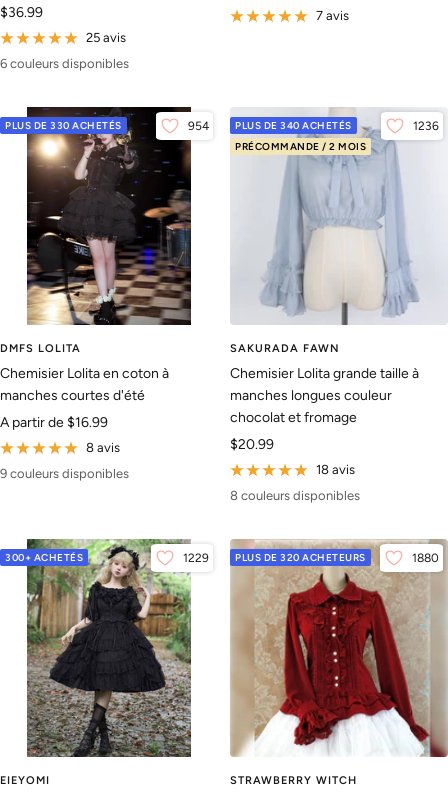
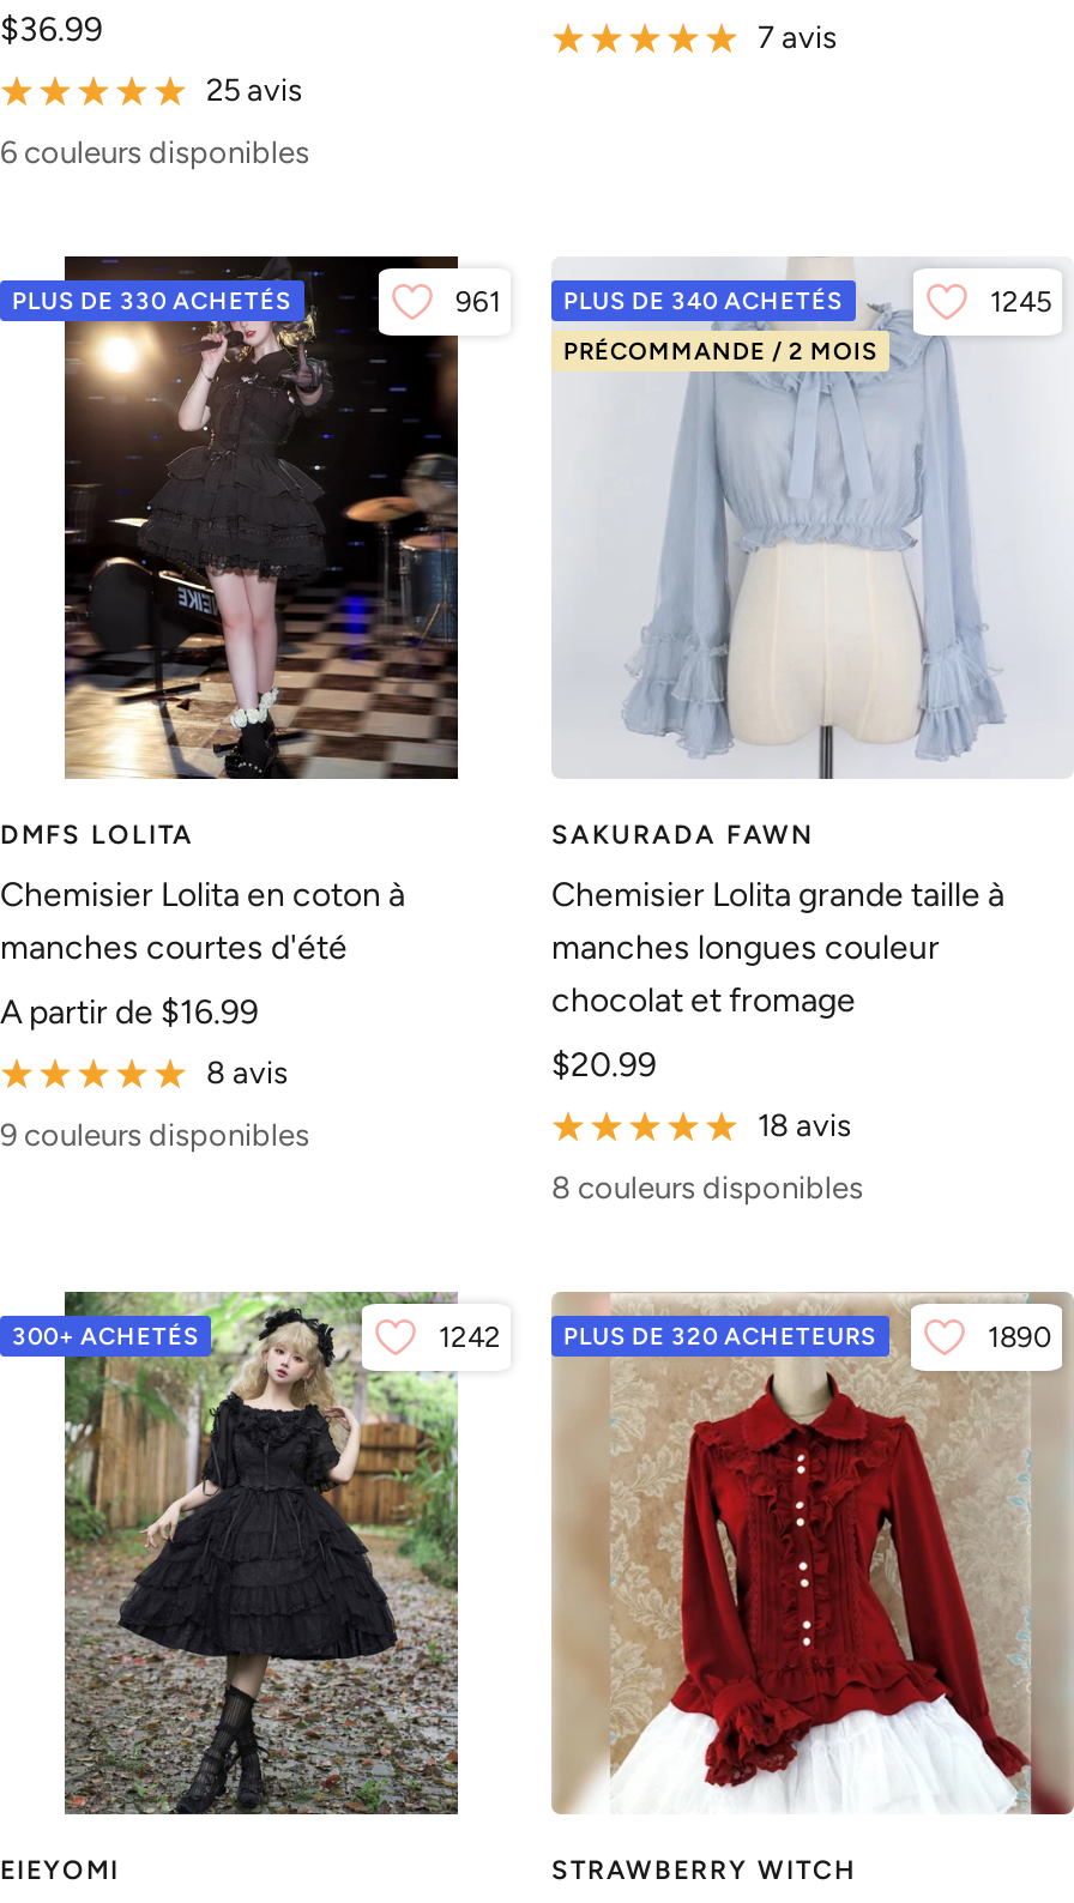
- 954 PLUS DE 340 ACHETÉS
+ 961 PLUS DE 340 ACHETÉS

- 1236
+ 1245

- 1229 PLUS DE 320 ACHETEURS
+ 1242 PLUS DE 320 ACHETEURS

- 1880
+ 1890
